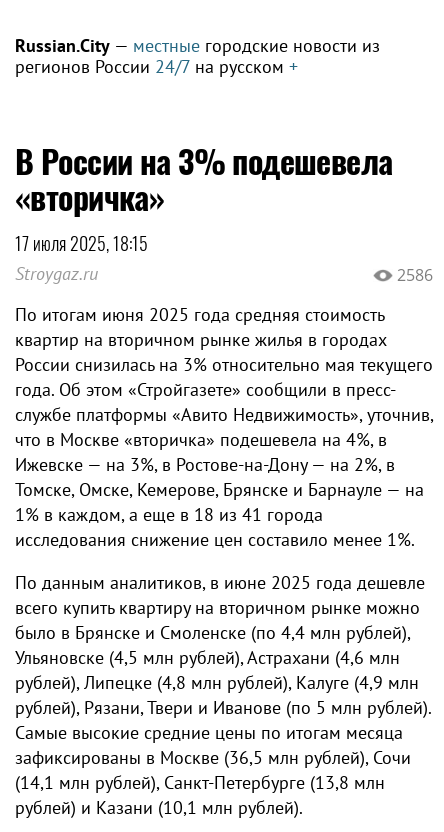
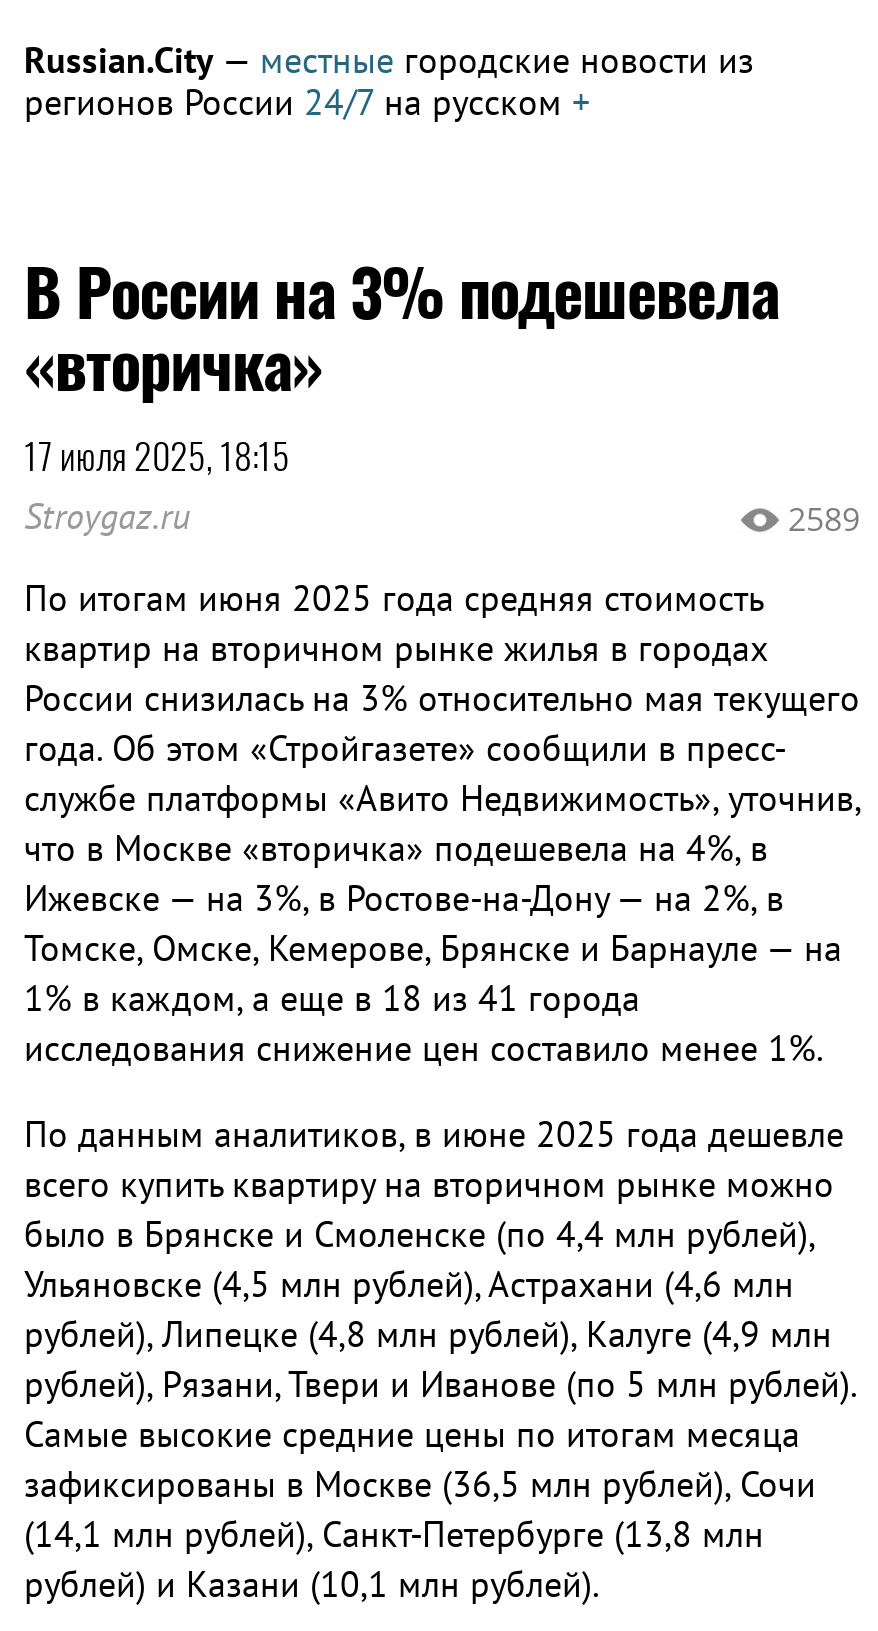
- 2586
+ 2589
